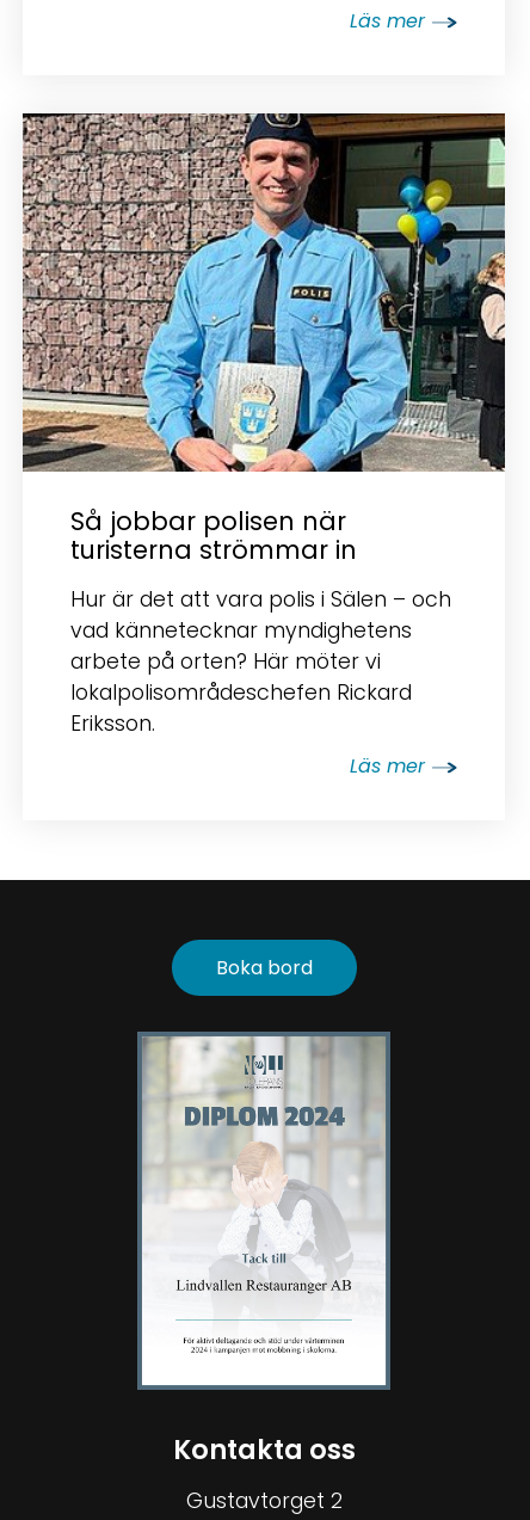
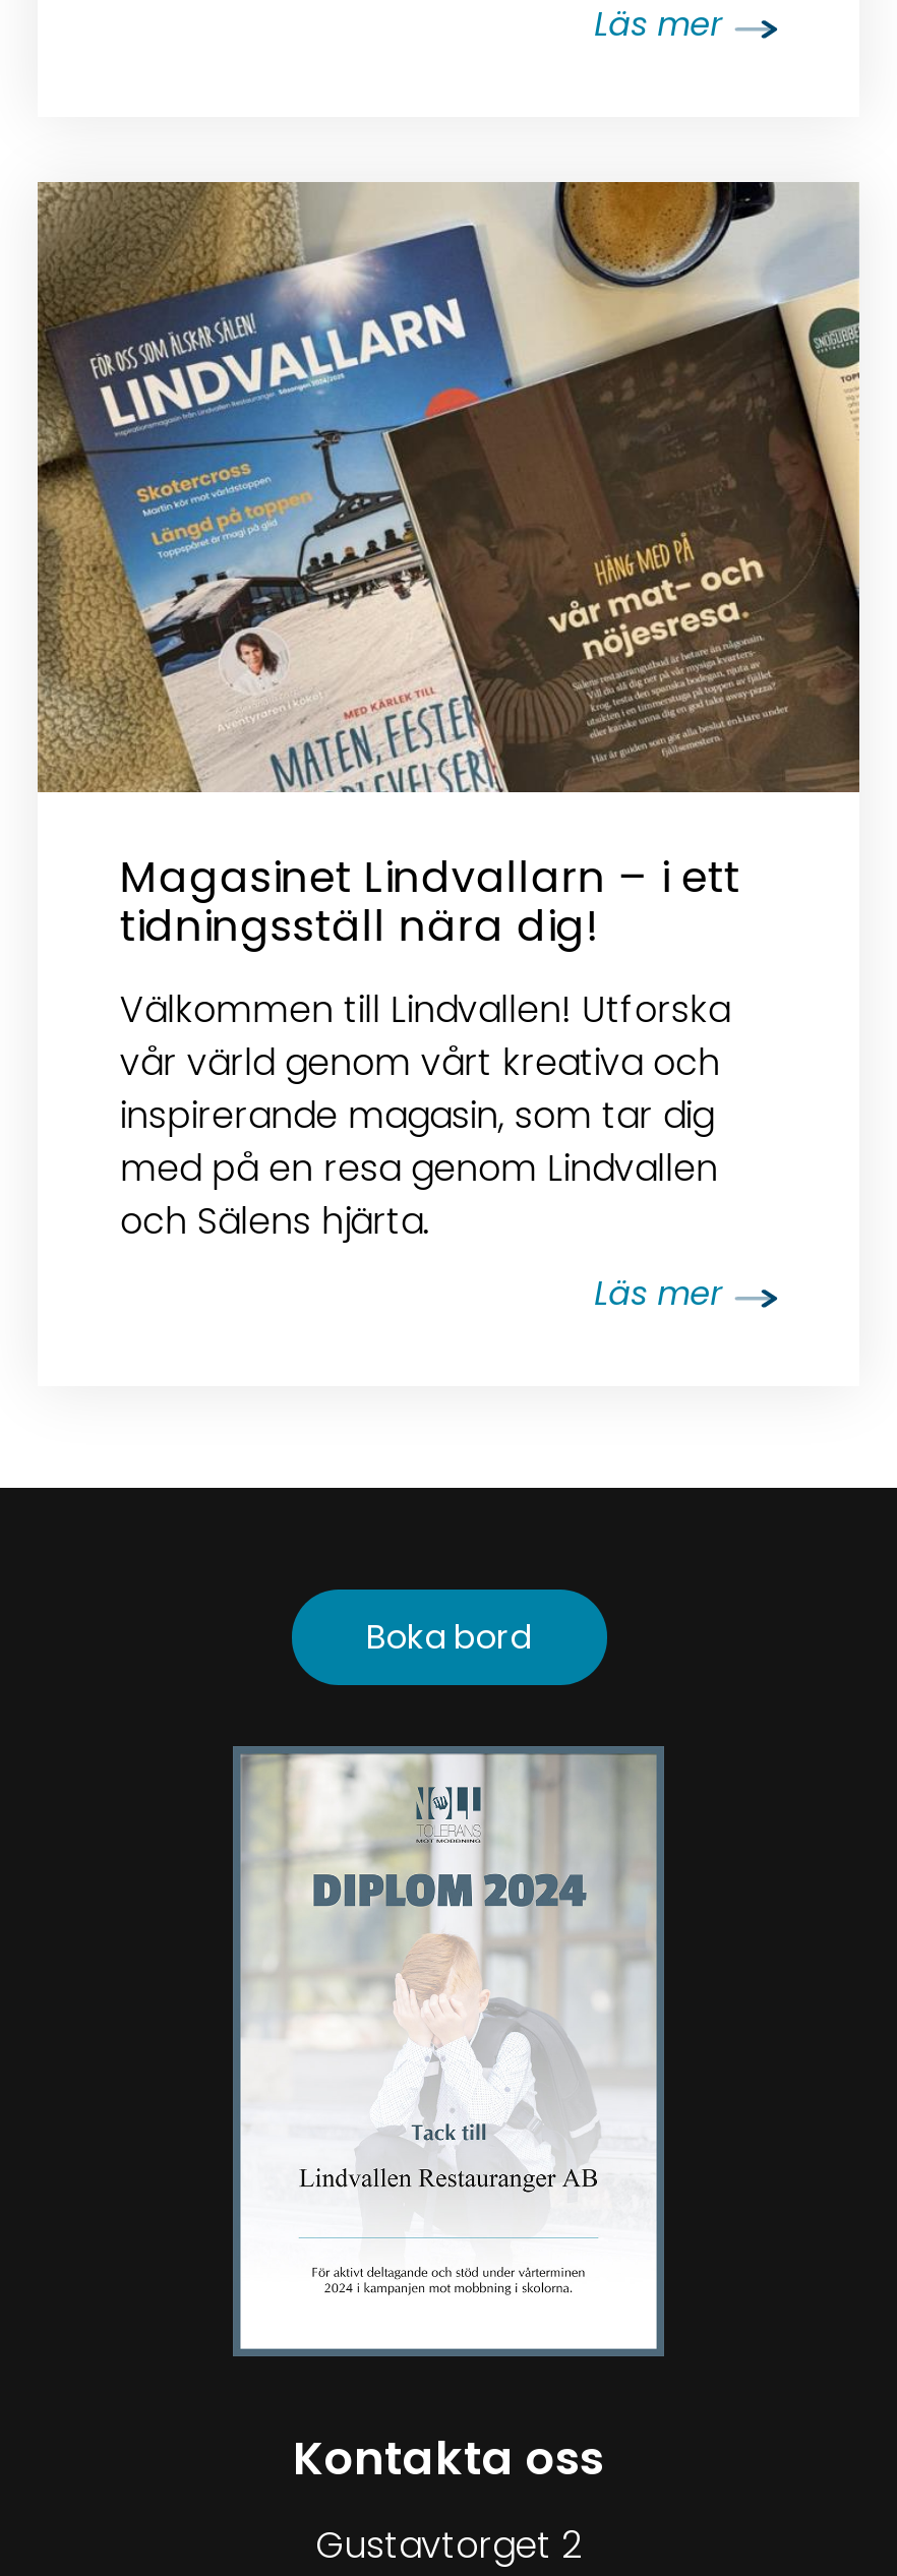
- [image]
- Så jobbar polisen när
- turisterna strömmar in
+ [image]
+ Magasinet Lindvallarn – i ett
+ tidningsställ nära dig!

- Hur är det att vara polis i Sälen – och
+ Välkommen till Lindvallen! Utforska

- vad kännetecknar myndighetens
+ vår värld genom vårt kreativa och

- arbete på orten? Här möter vi
+ inspirerande magasin, som tar dig

- lokalpolisområdeschefen Rickard
+ med på en resa genom Lindvallen

- Eriksson.
+ och Sälens hjärta.
